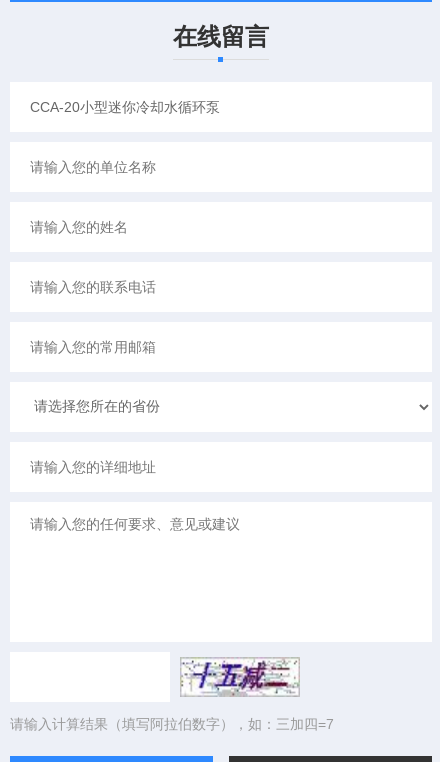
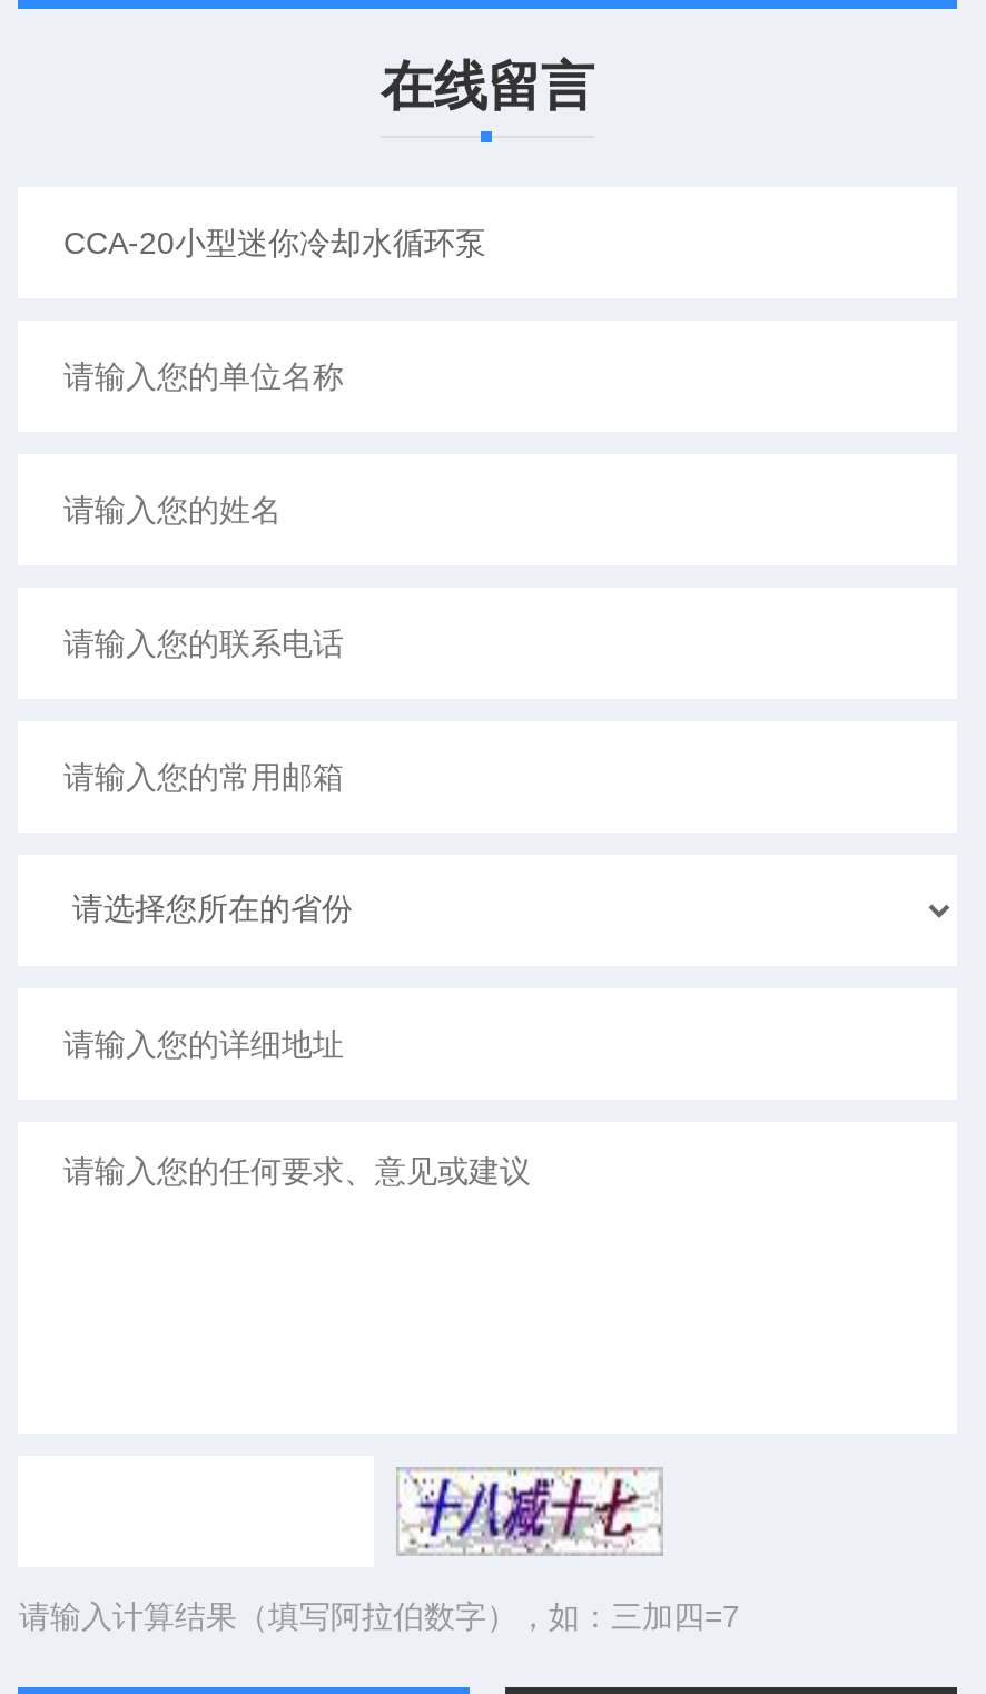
- [image]
+ [image]
